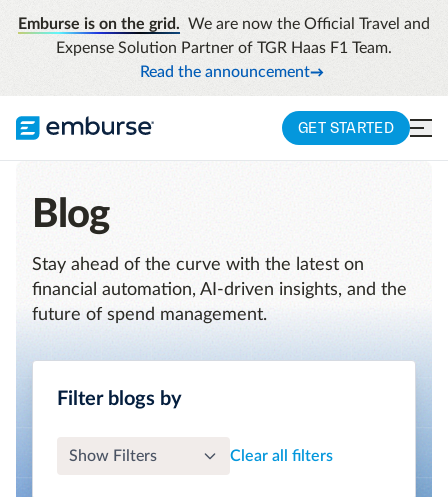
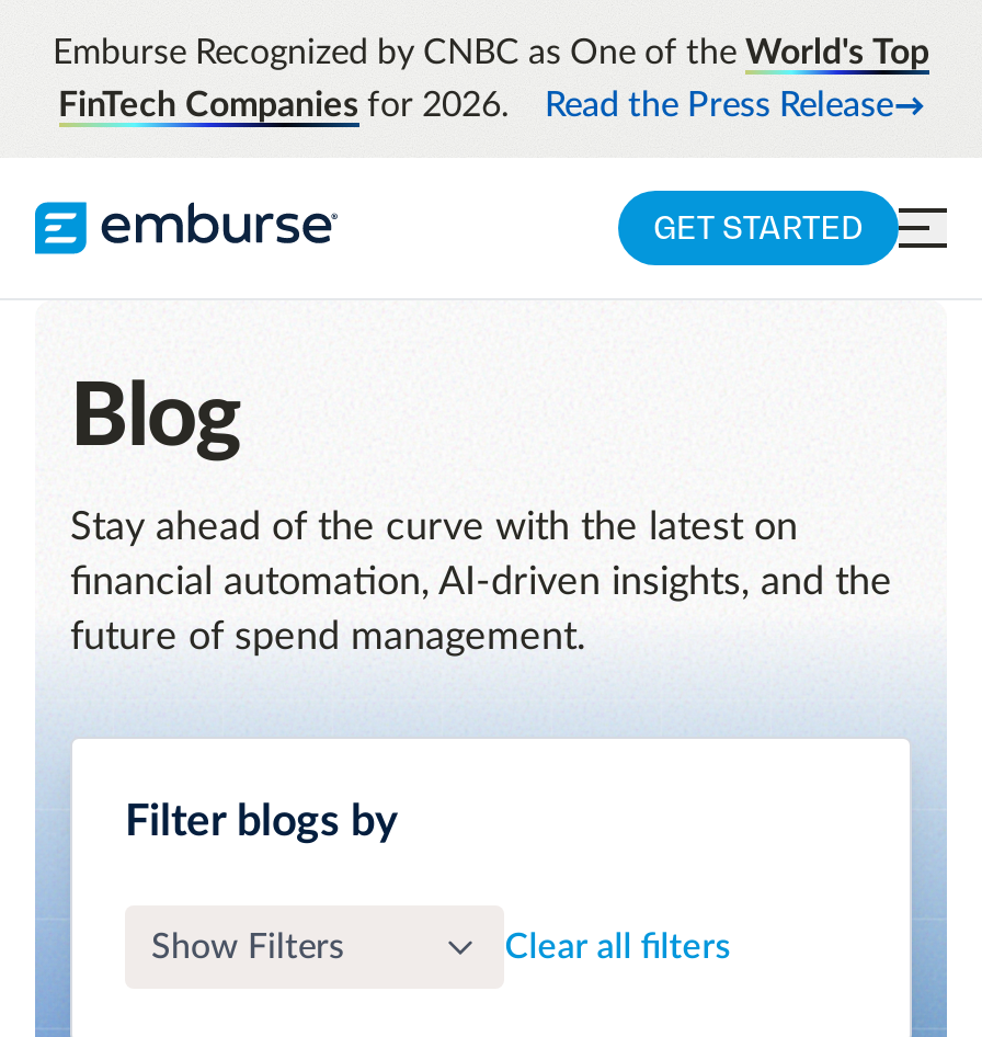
- Emburse is on the grid. We are now the Official Travel and
- Expense Solution Partner of TGR Haas F1 Team.
- Read the announcement
+ Emburse Recognized by CNBC as One of the World's Top
+ FinTech Companies for 2026.
+ Read the Press Release
